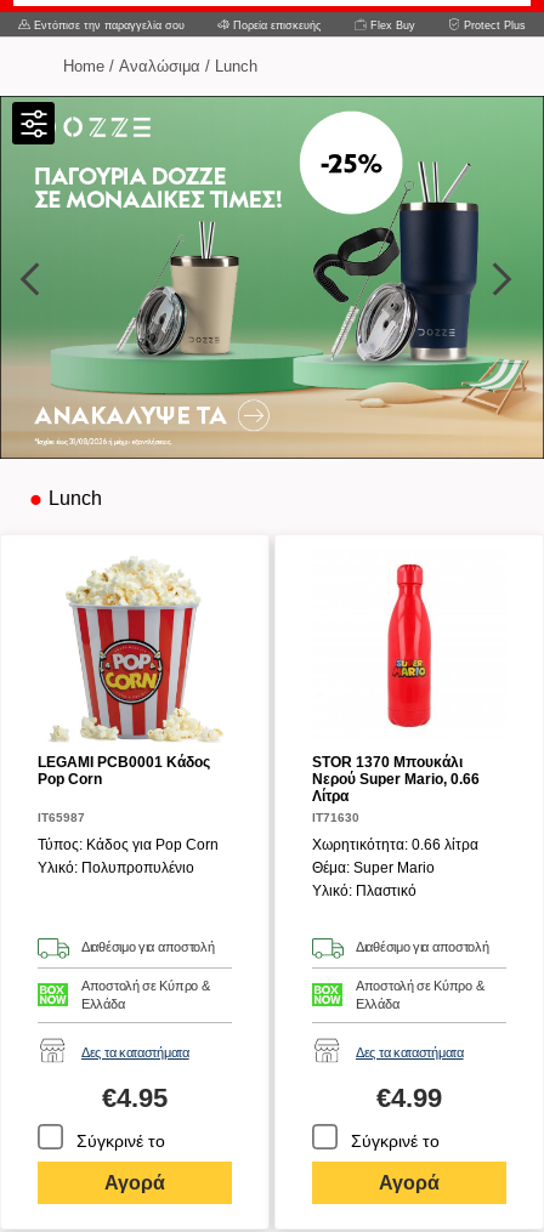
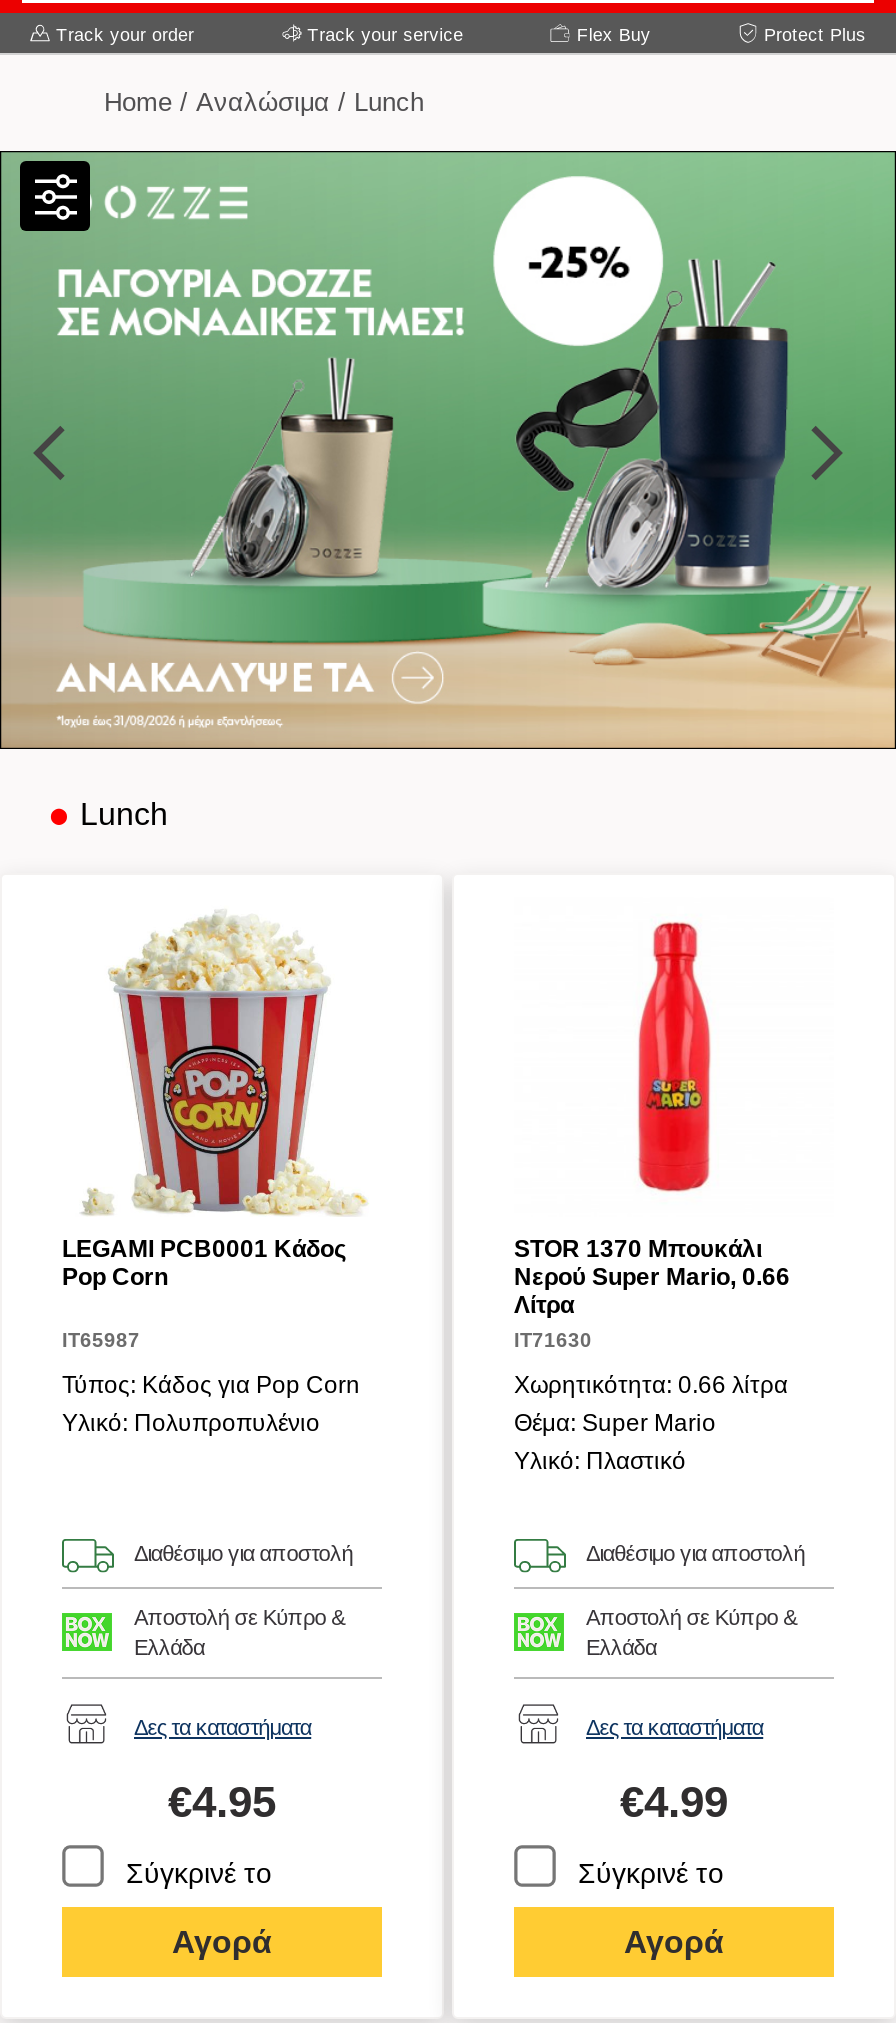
- Εντόπισε την παραγγελία σου
- Πορεία επισκευής
+ Track your order
+ Track your service
